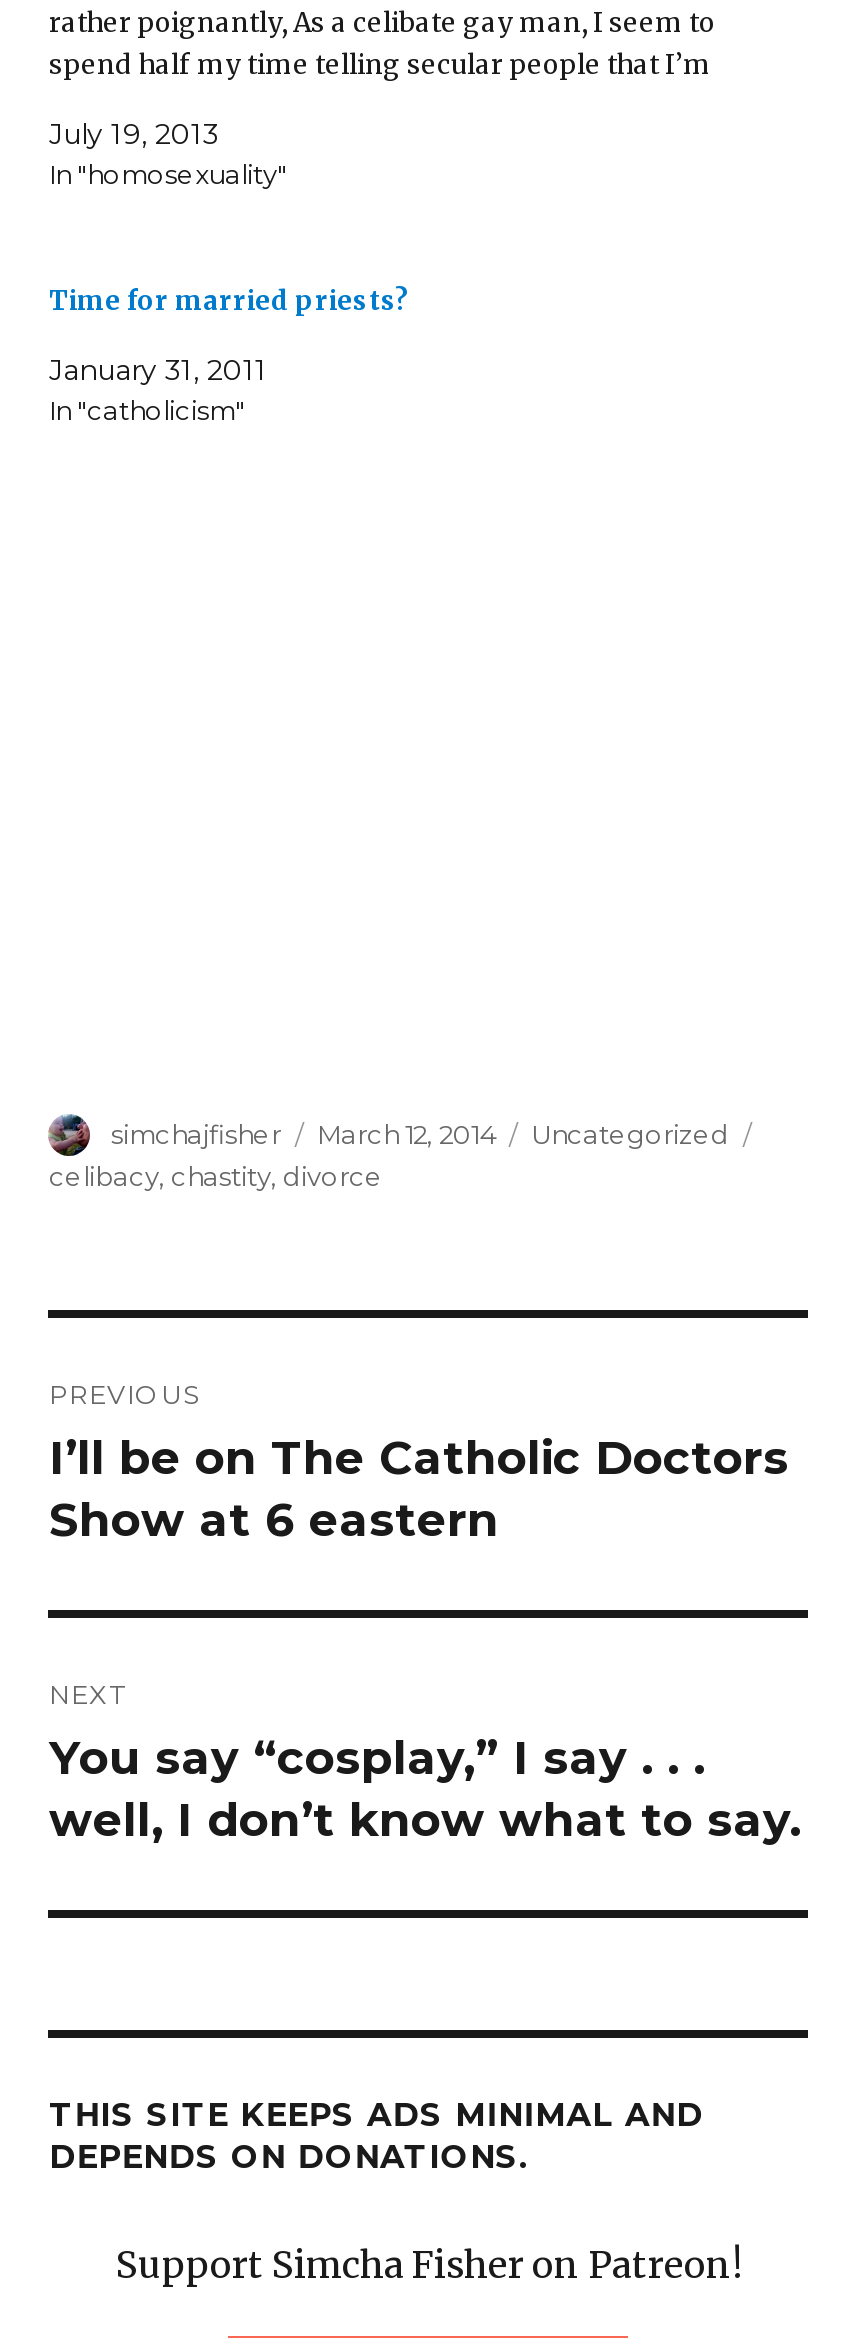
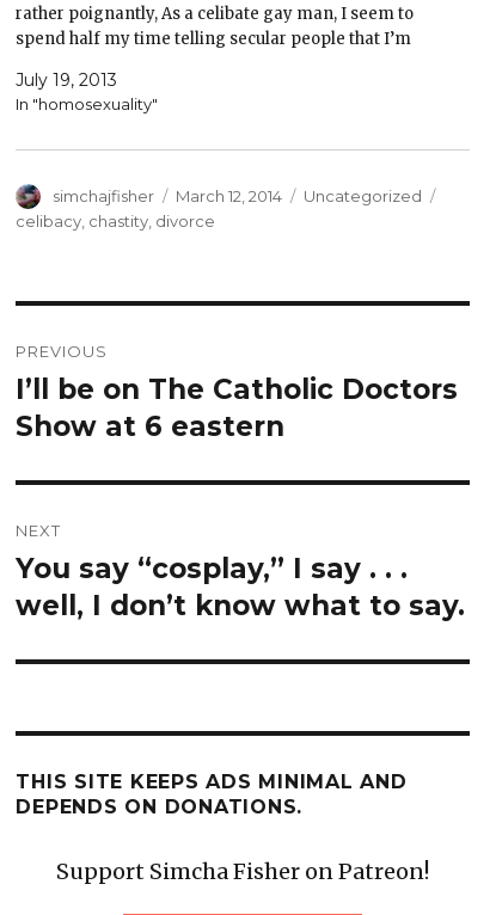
- Time for married priests?
- January 31, 2011
- In "catholicism"
